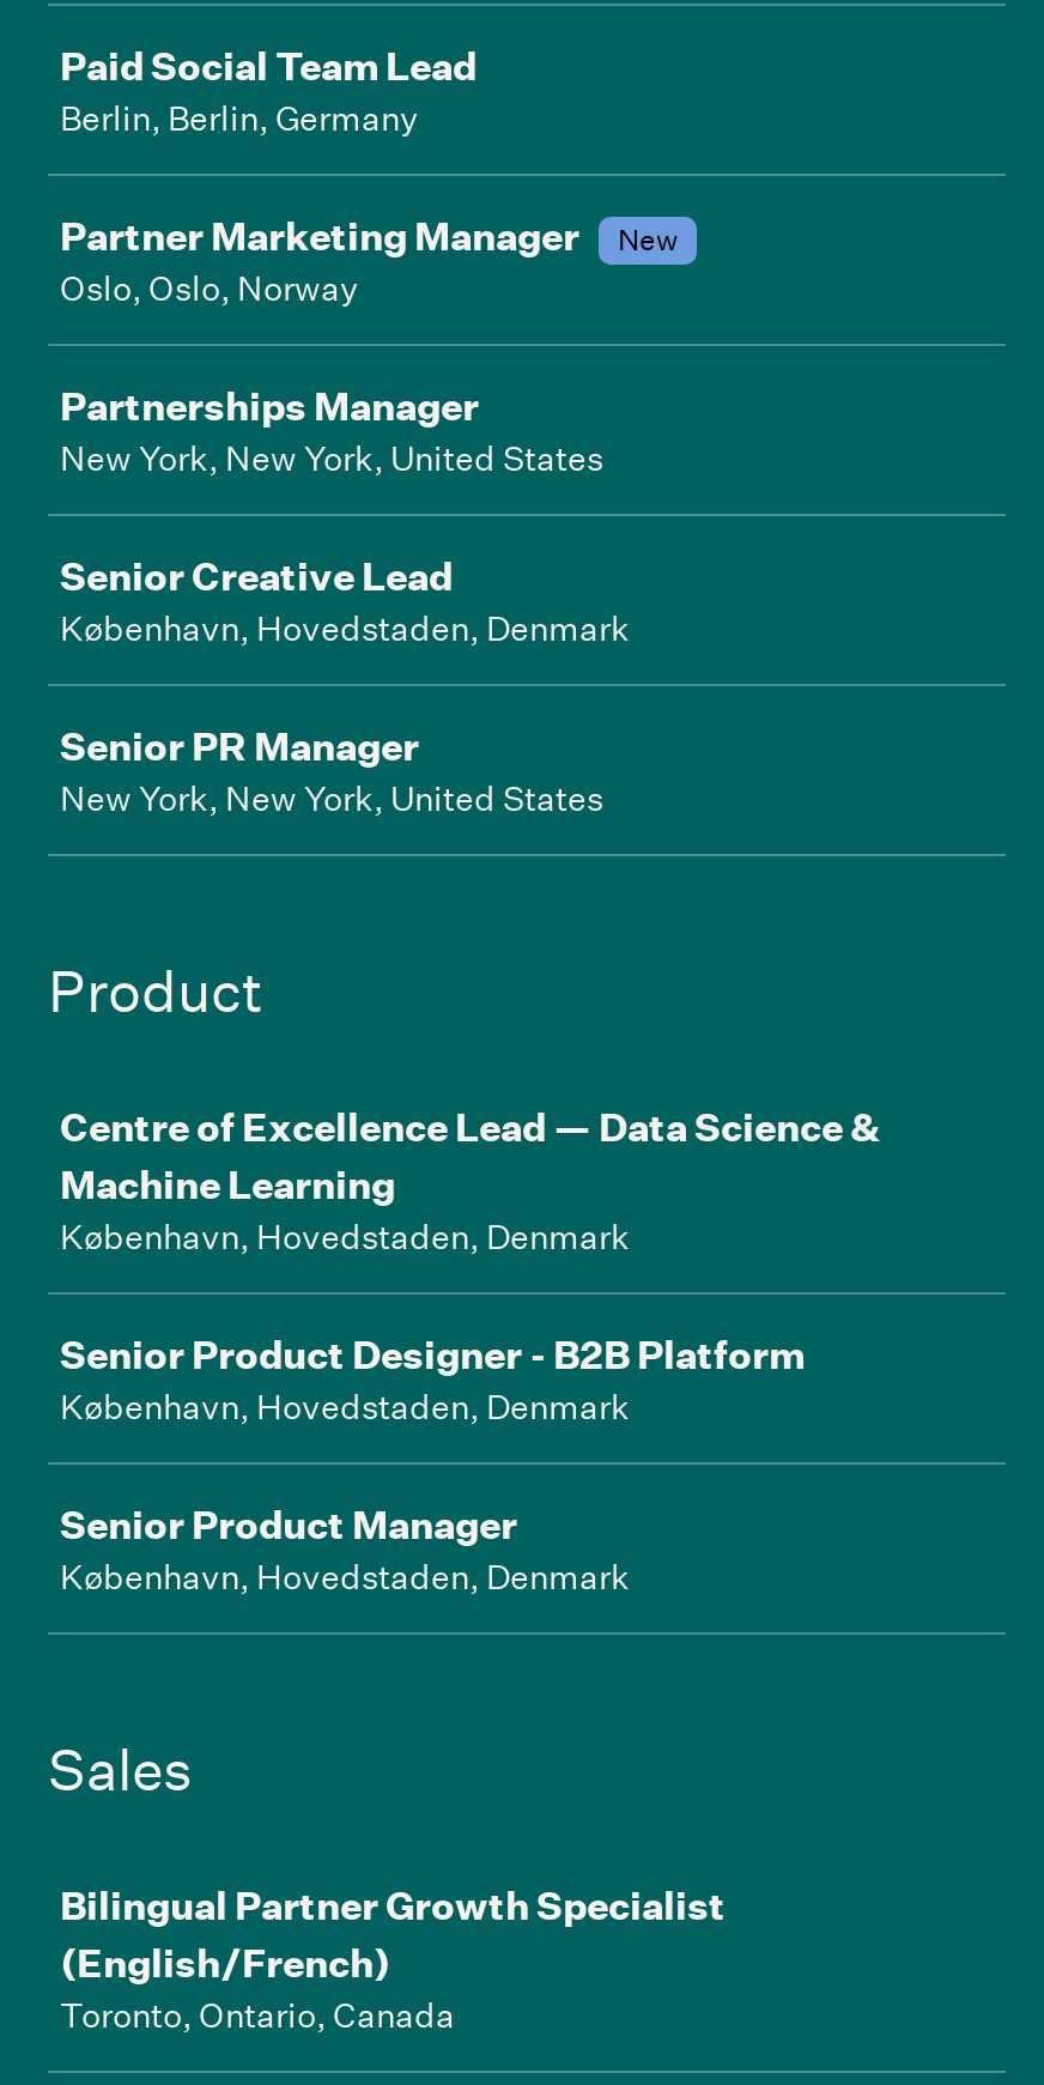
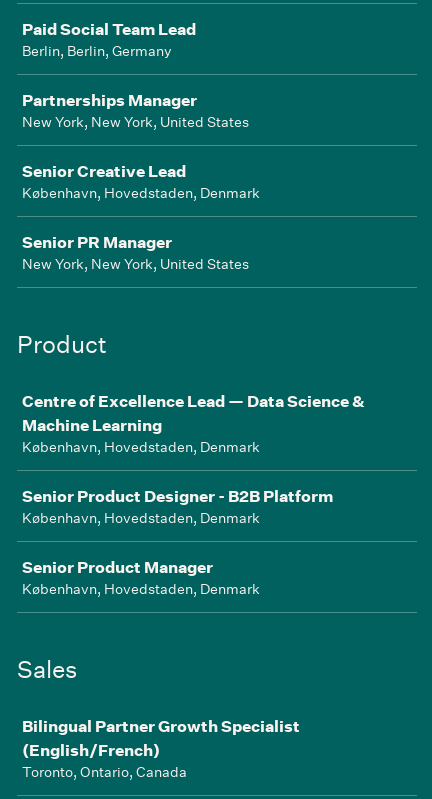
- Partner Marketing Manager
- New
- Oslo, Oslo, Norway
